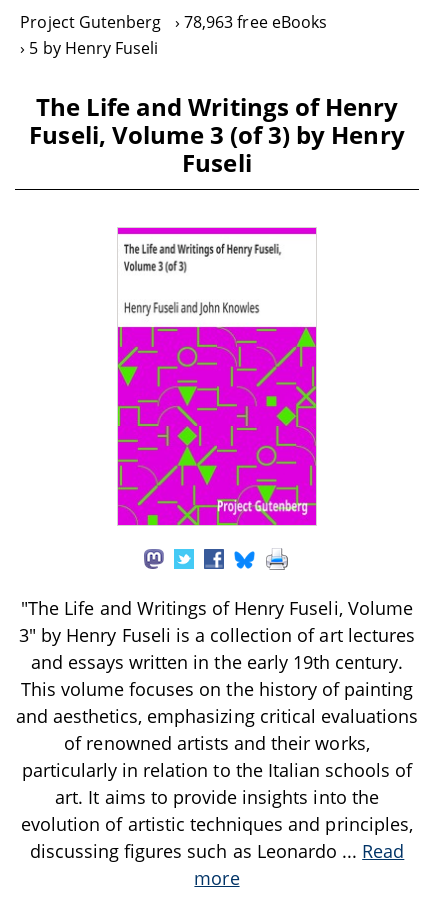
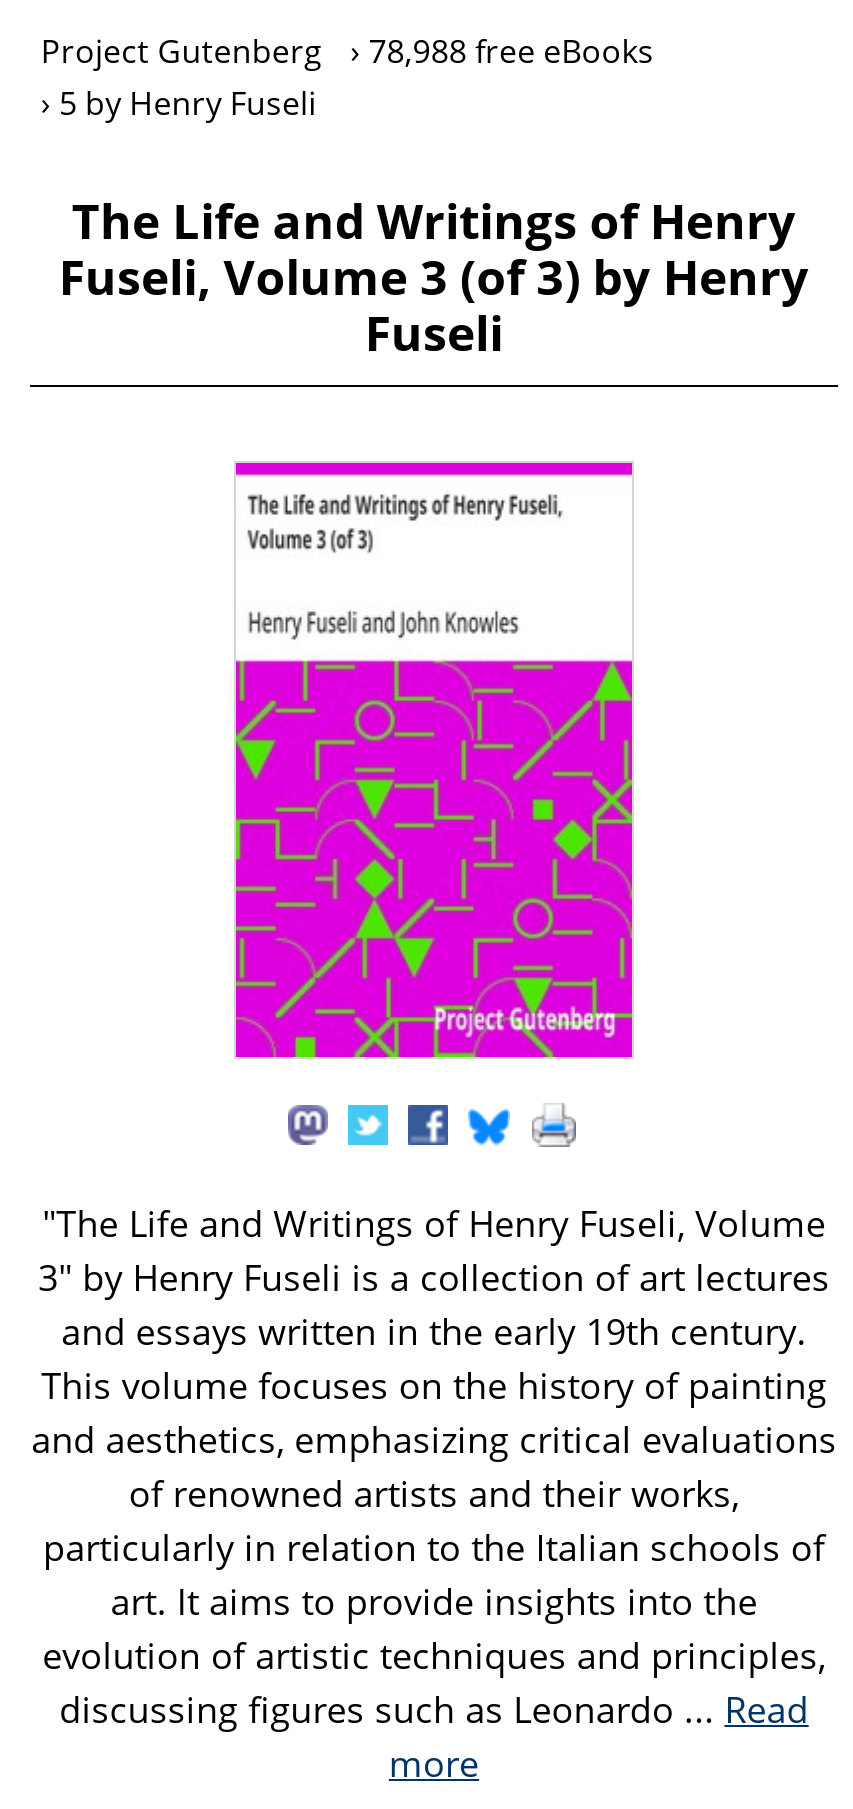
- Project Gutenberg 78,963 free eBooks
+ Project Gutenberg 78,988 free eBooks
